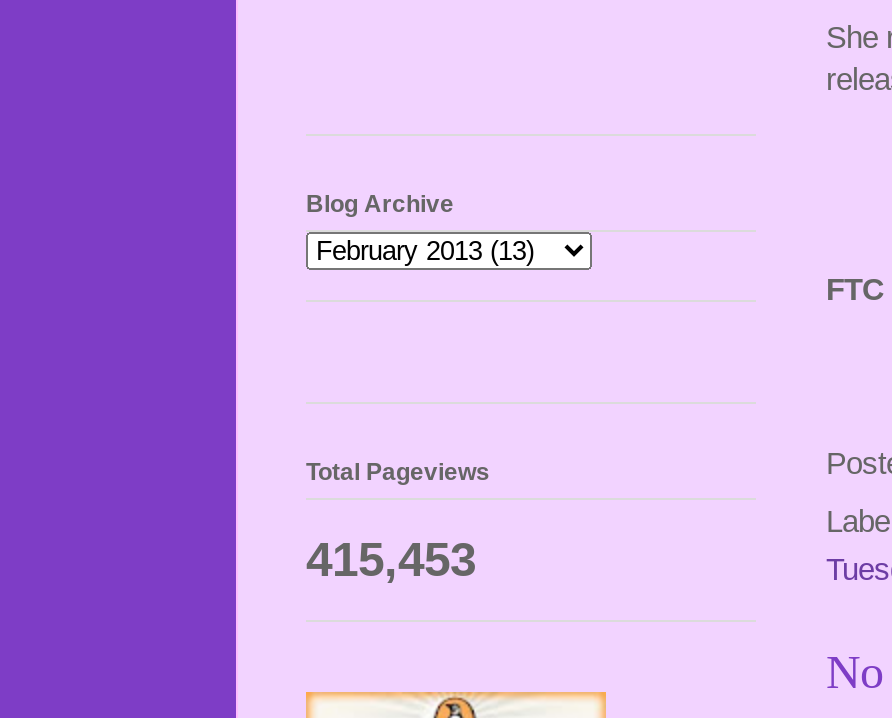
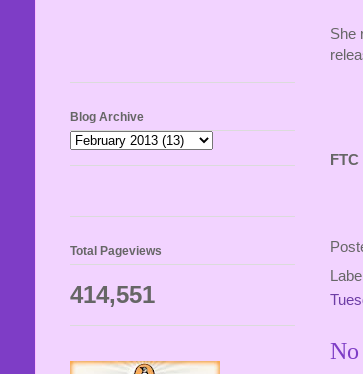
- 415,453
+ 414,551
